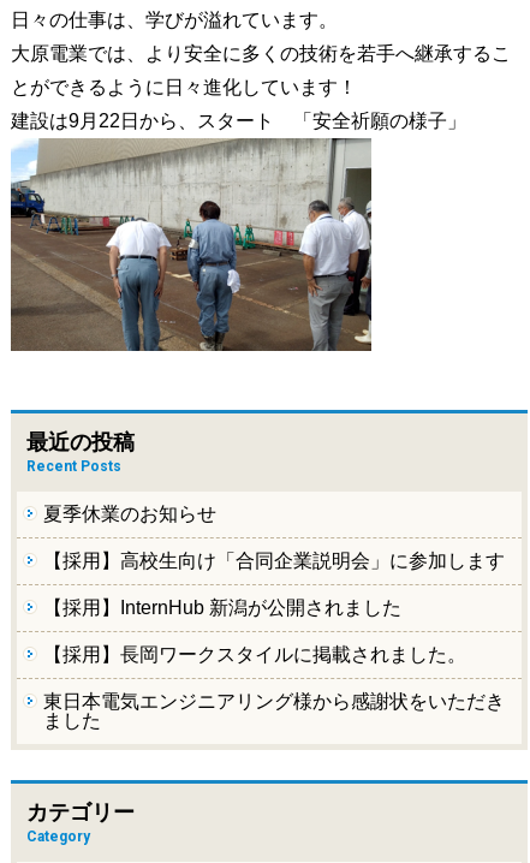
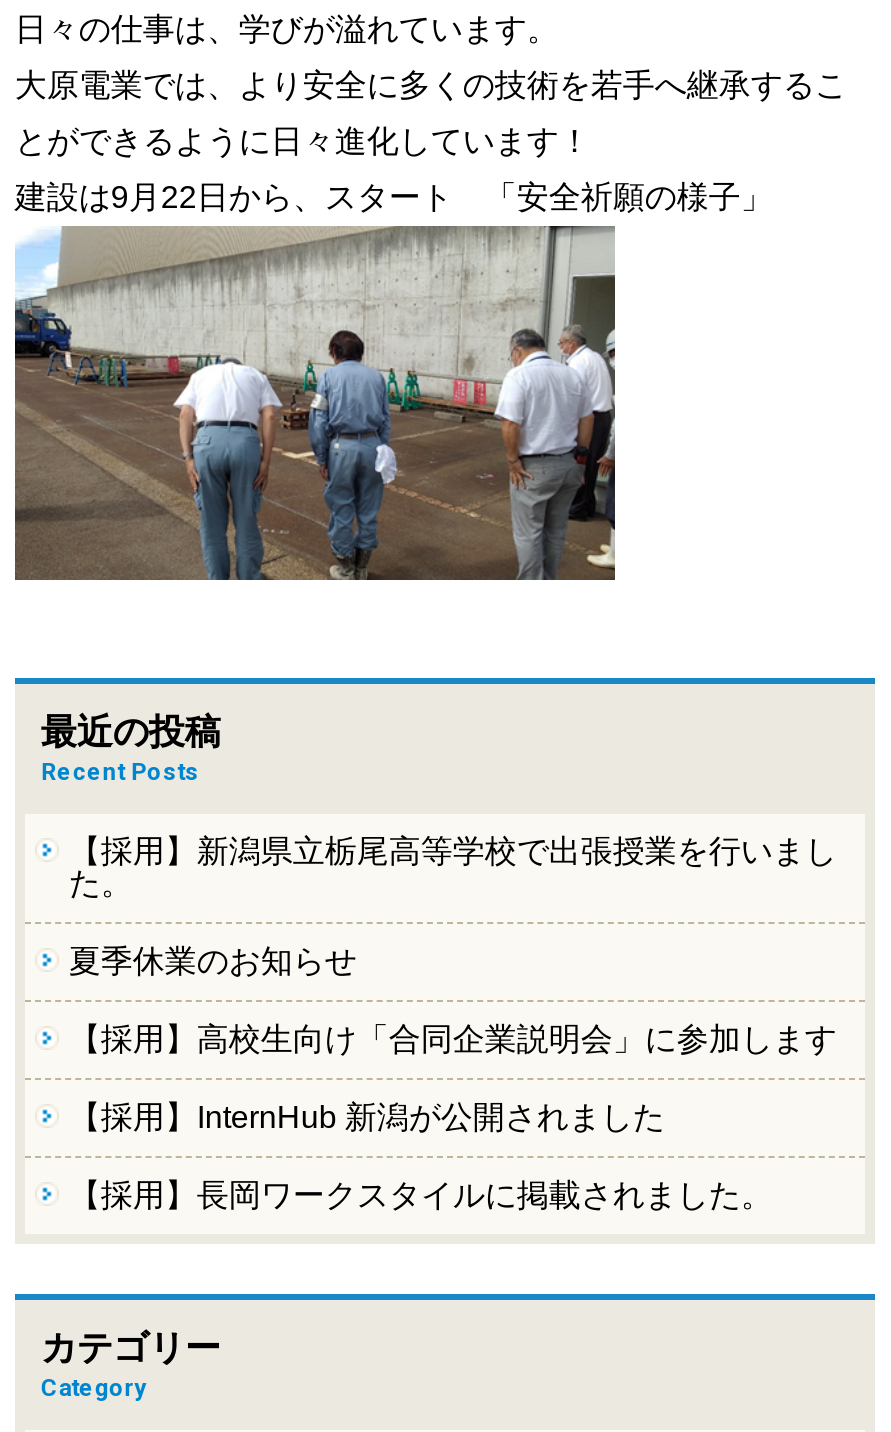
+ 【採用】新潟県立栃尾高等学校で出張授業を行いまし
+ た。

moved down: 夏季休業のお知らせ | 【採用】高校生向け「合同企業説明会」に参加します | 【採用】InternHub 新潟が公開されました | 【採用】長岡ワークスタイルに掲載されました。

- 東日本電気エンジニアリング様から感謝状をいただき
- ました
